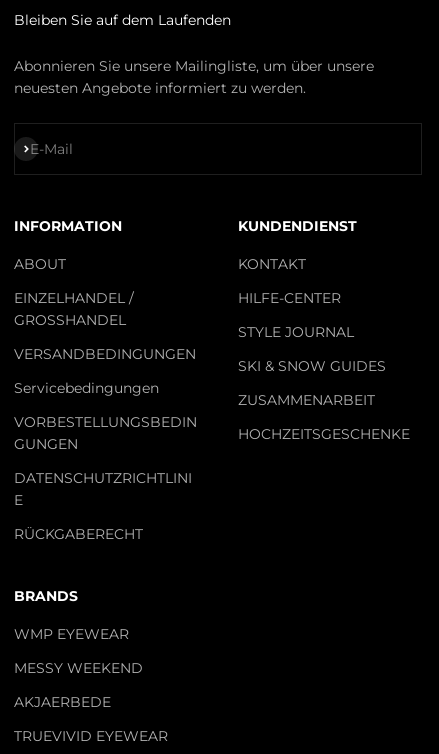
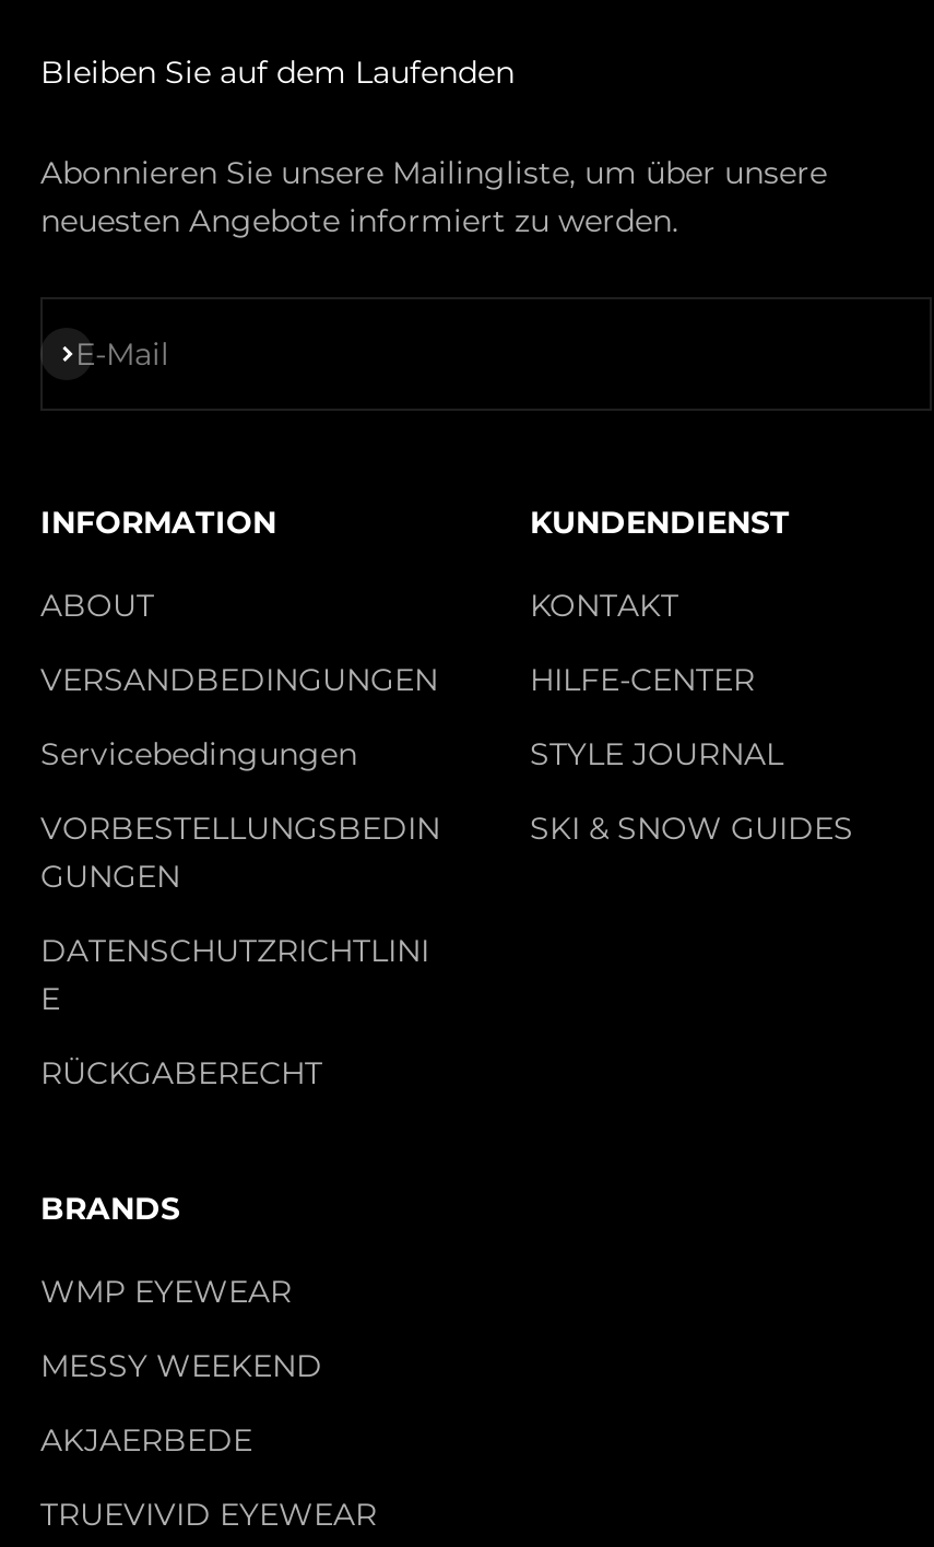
- EINZELHANDEL /
- GROSSHANDEL

- ZUSAMMENARBEIT
- HOCHZEITSGESCHENKE
